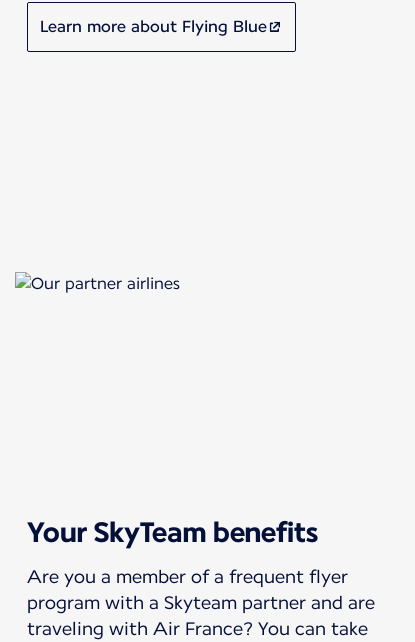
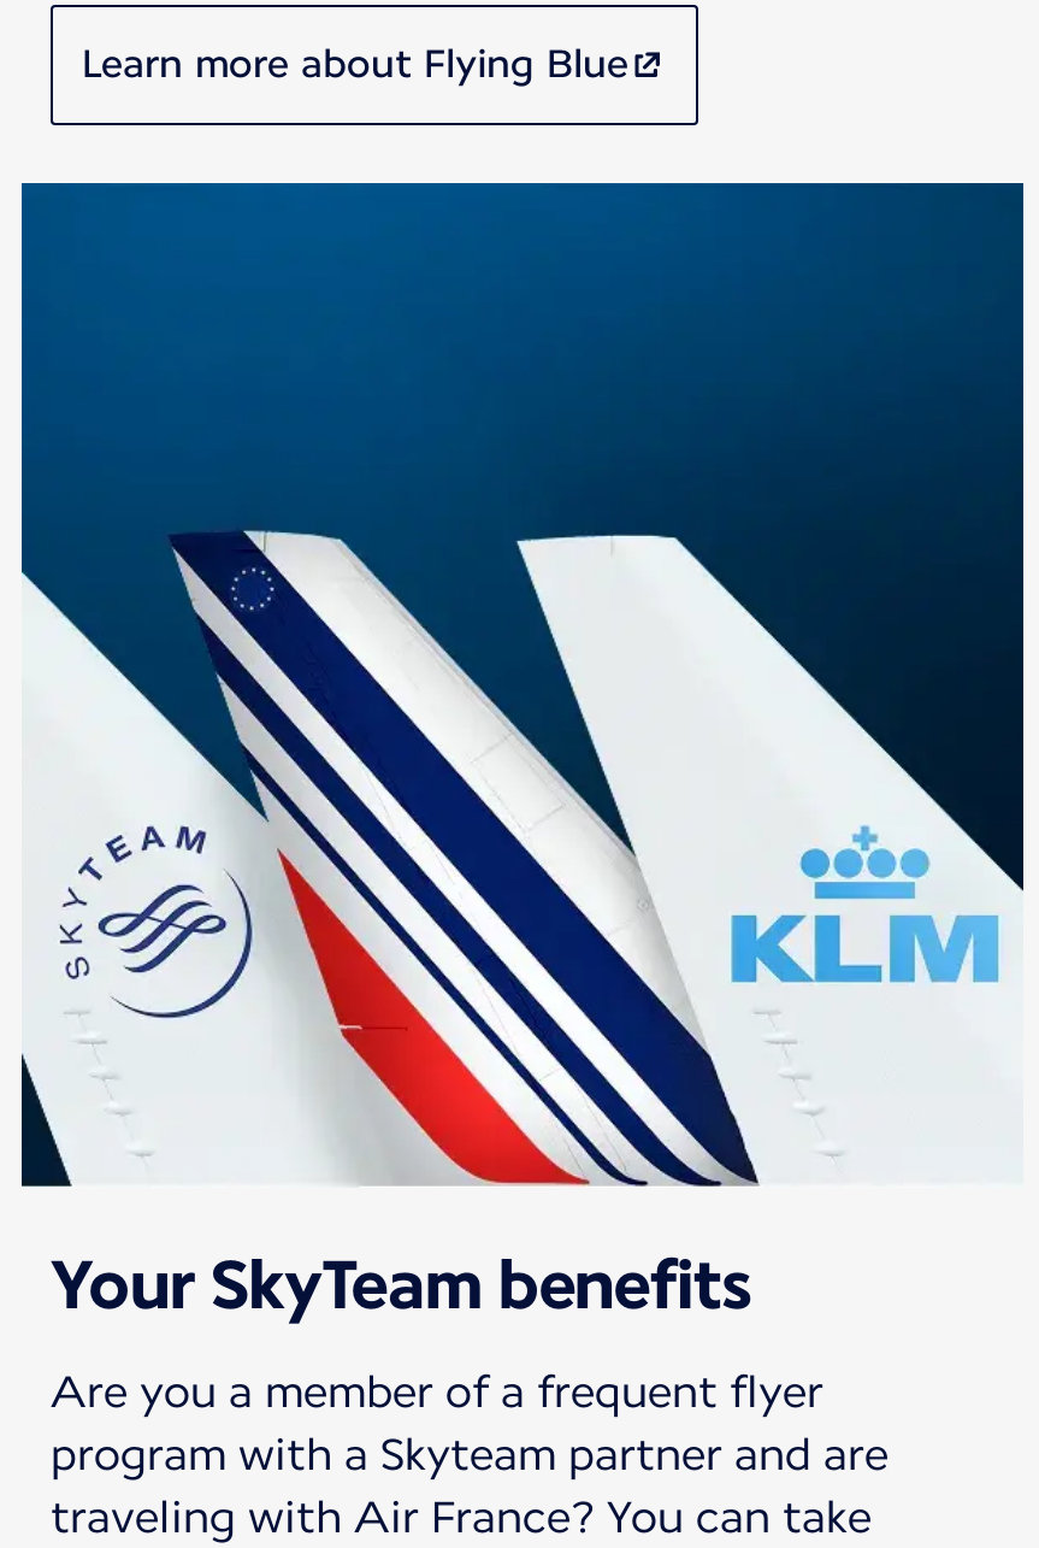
+ [image]
